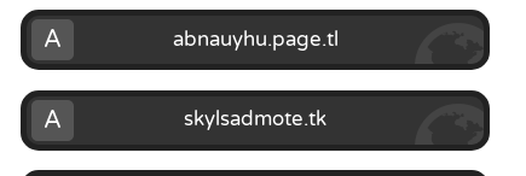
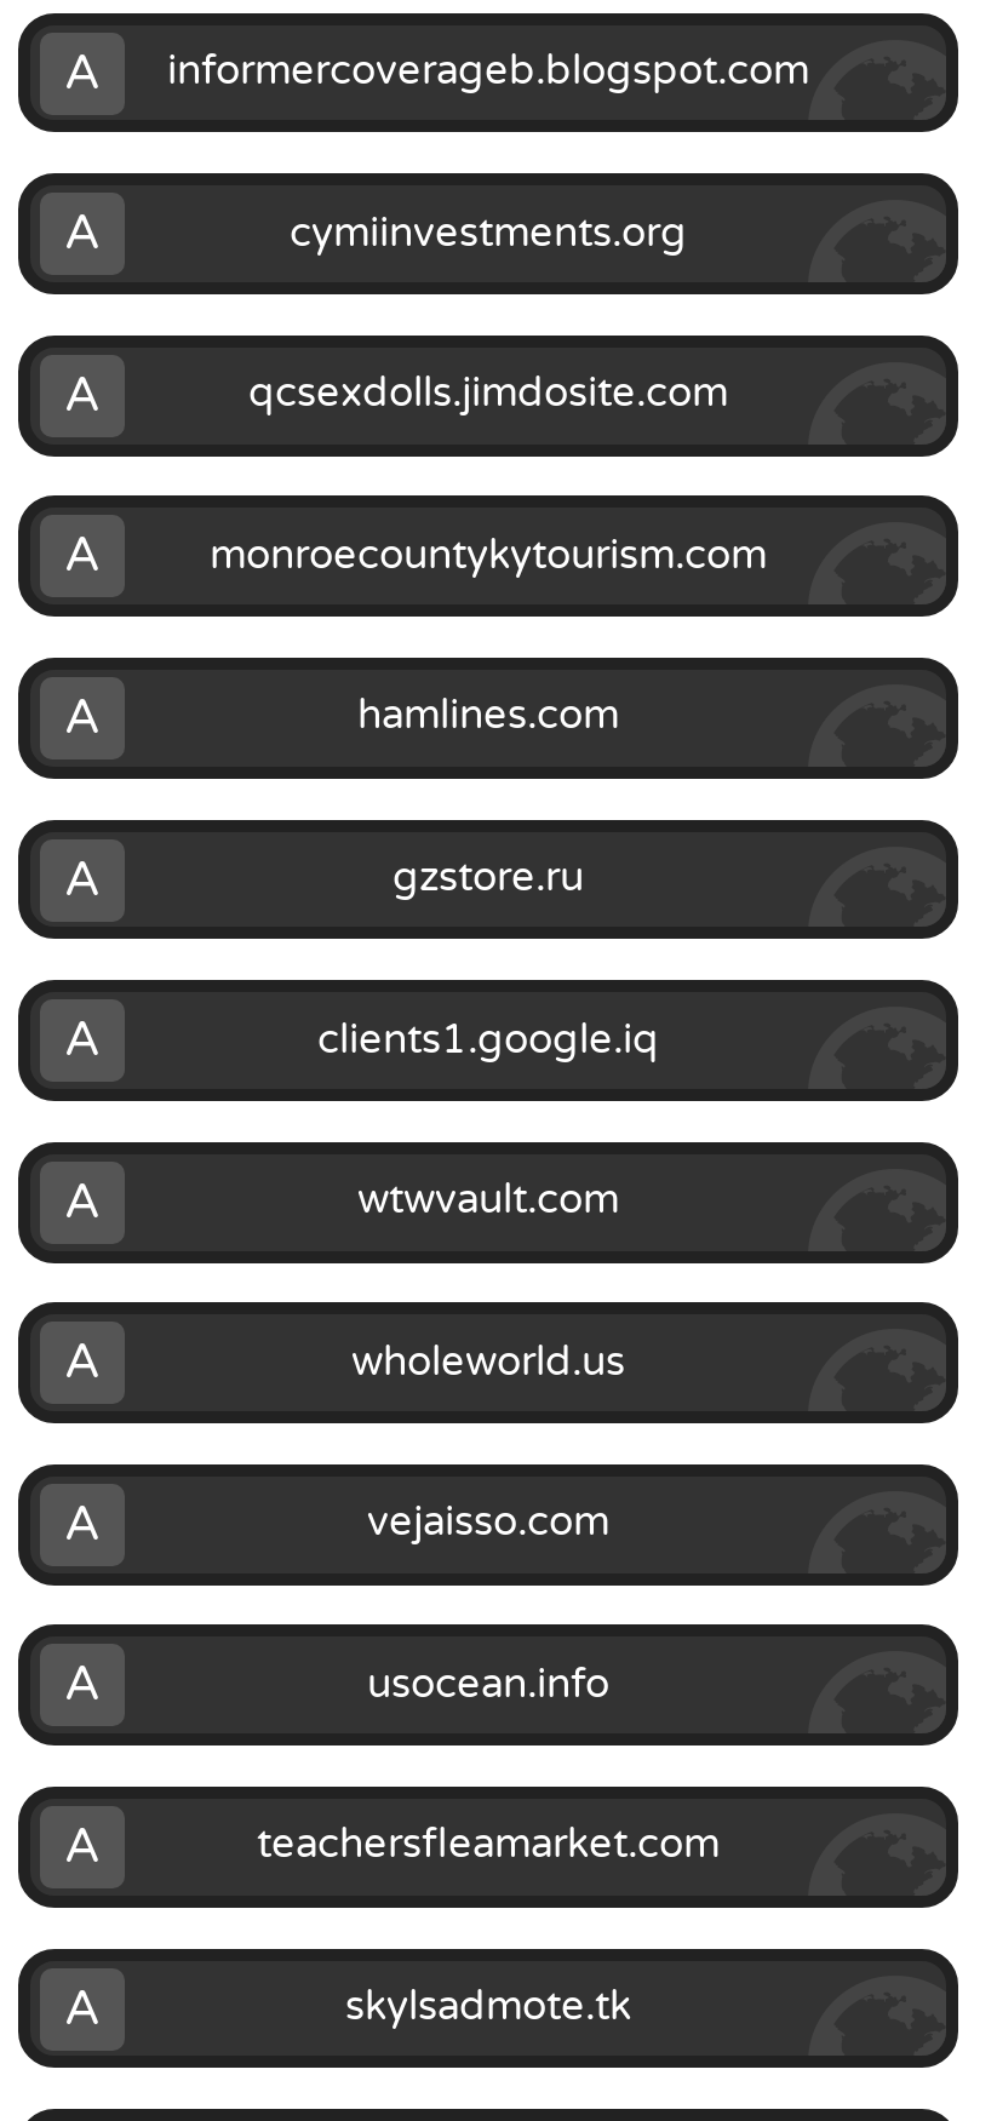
- abnauyhu.page.tl
+ informercoverageb.blogspot.com
+ A
+ cymiinvestments.org
+ A
+ qcsexdolls.jimdosite.com
+ A
+ monroecountykytourism.com
+ A
+ hamlines.com
+ A
+ gzstore.ru
+ A
+ clients1.google.iq
+ A
+ wtwvault.com
+ A
+ wholeworld.us
+ A
+ vejaisso.com
+ A
+ usocean.info
+ A
+ teachersfleamarket.com
